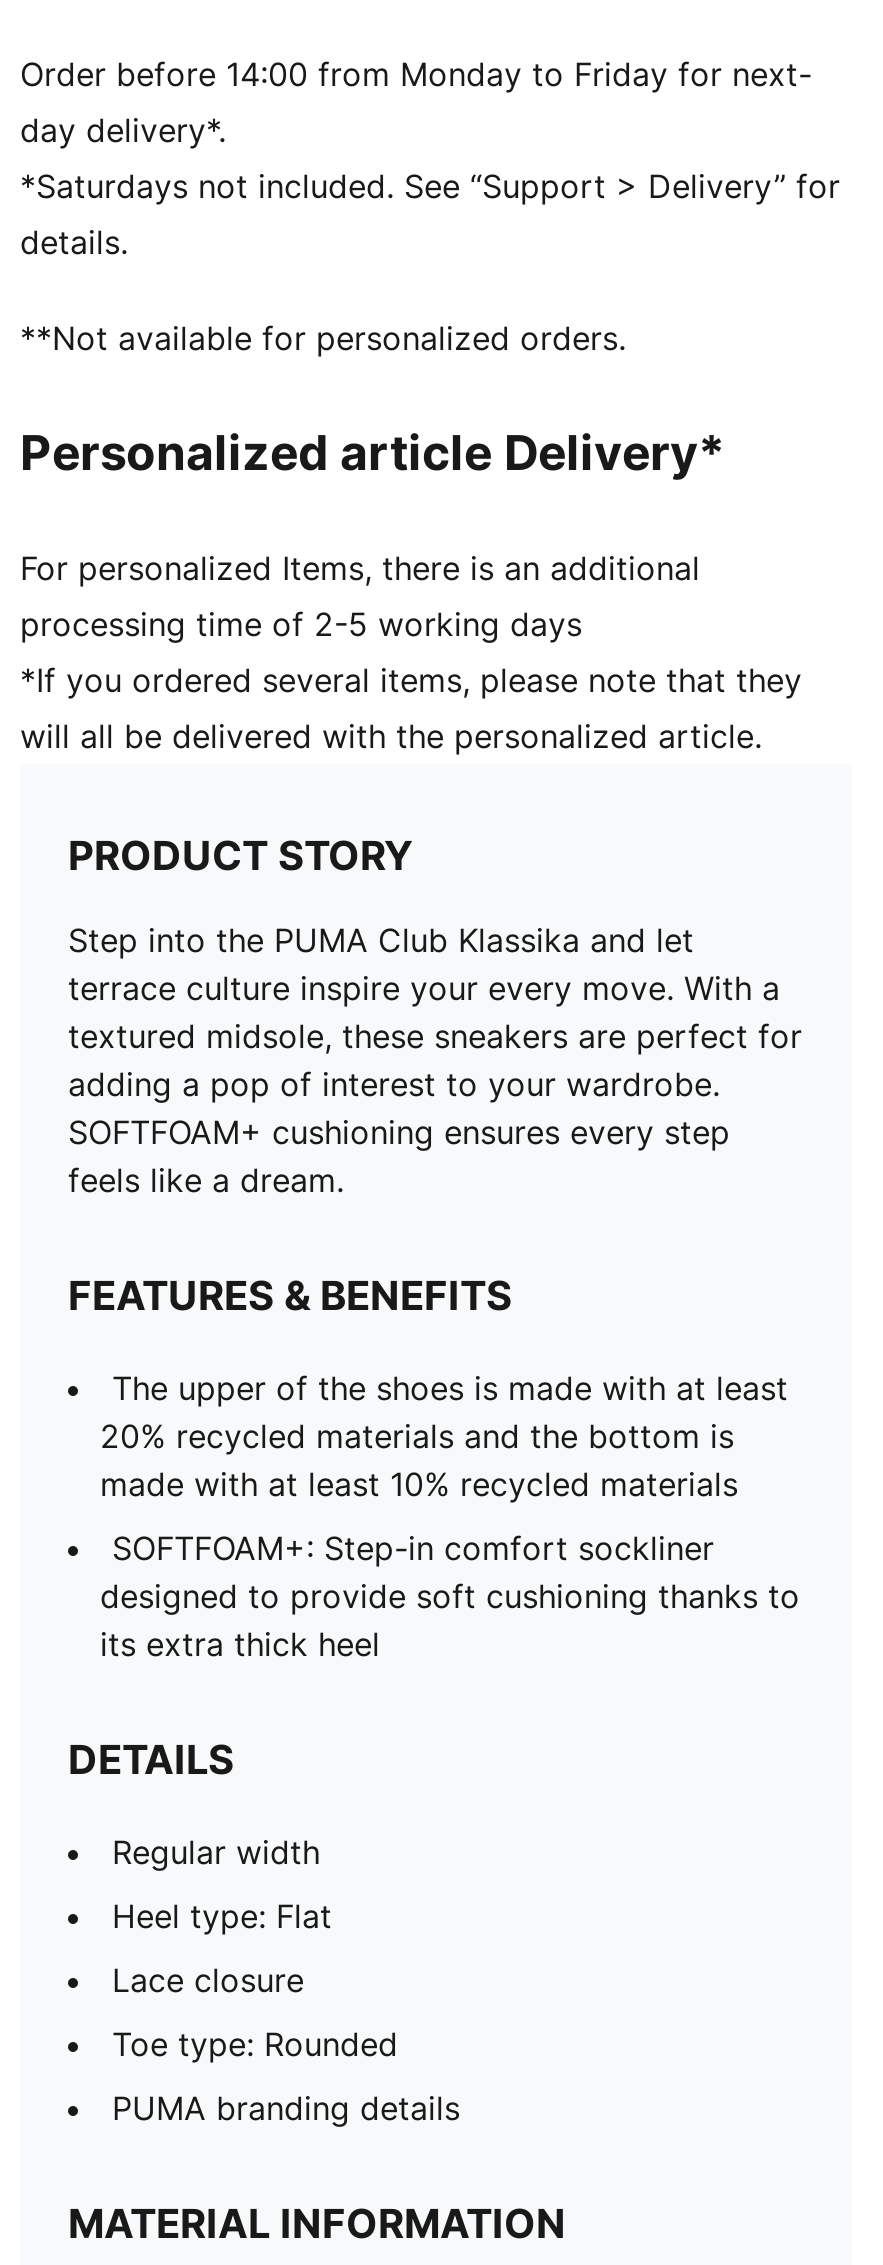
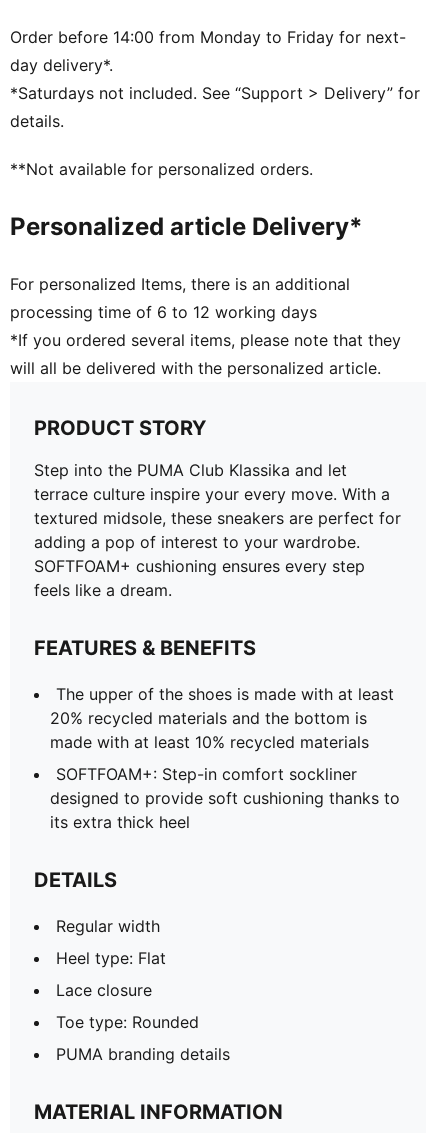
- processing time of 2-5 working days
+ processing time of 6 to 12 working days
